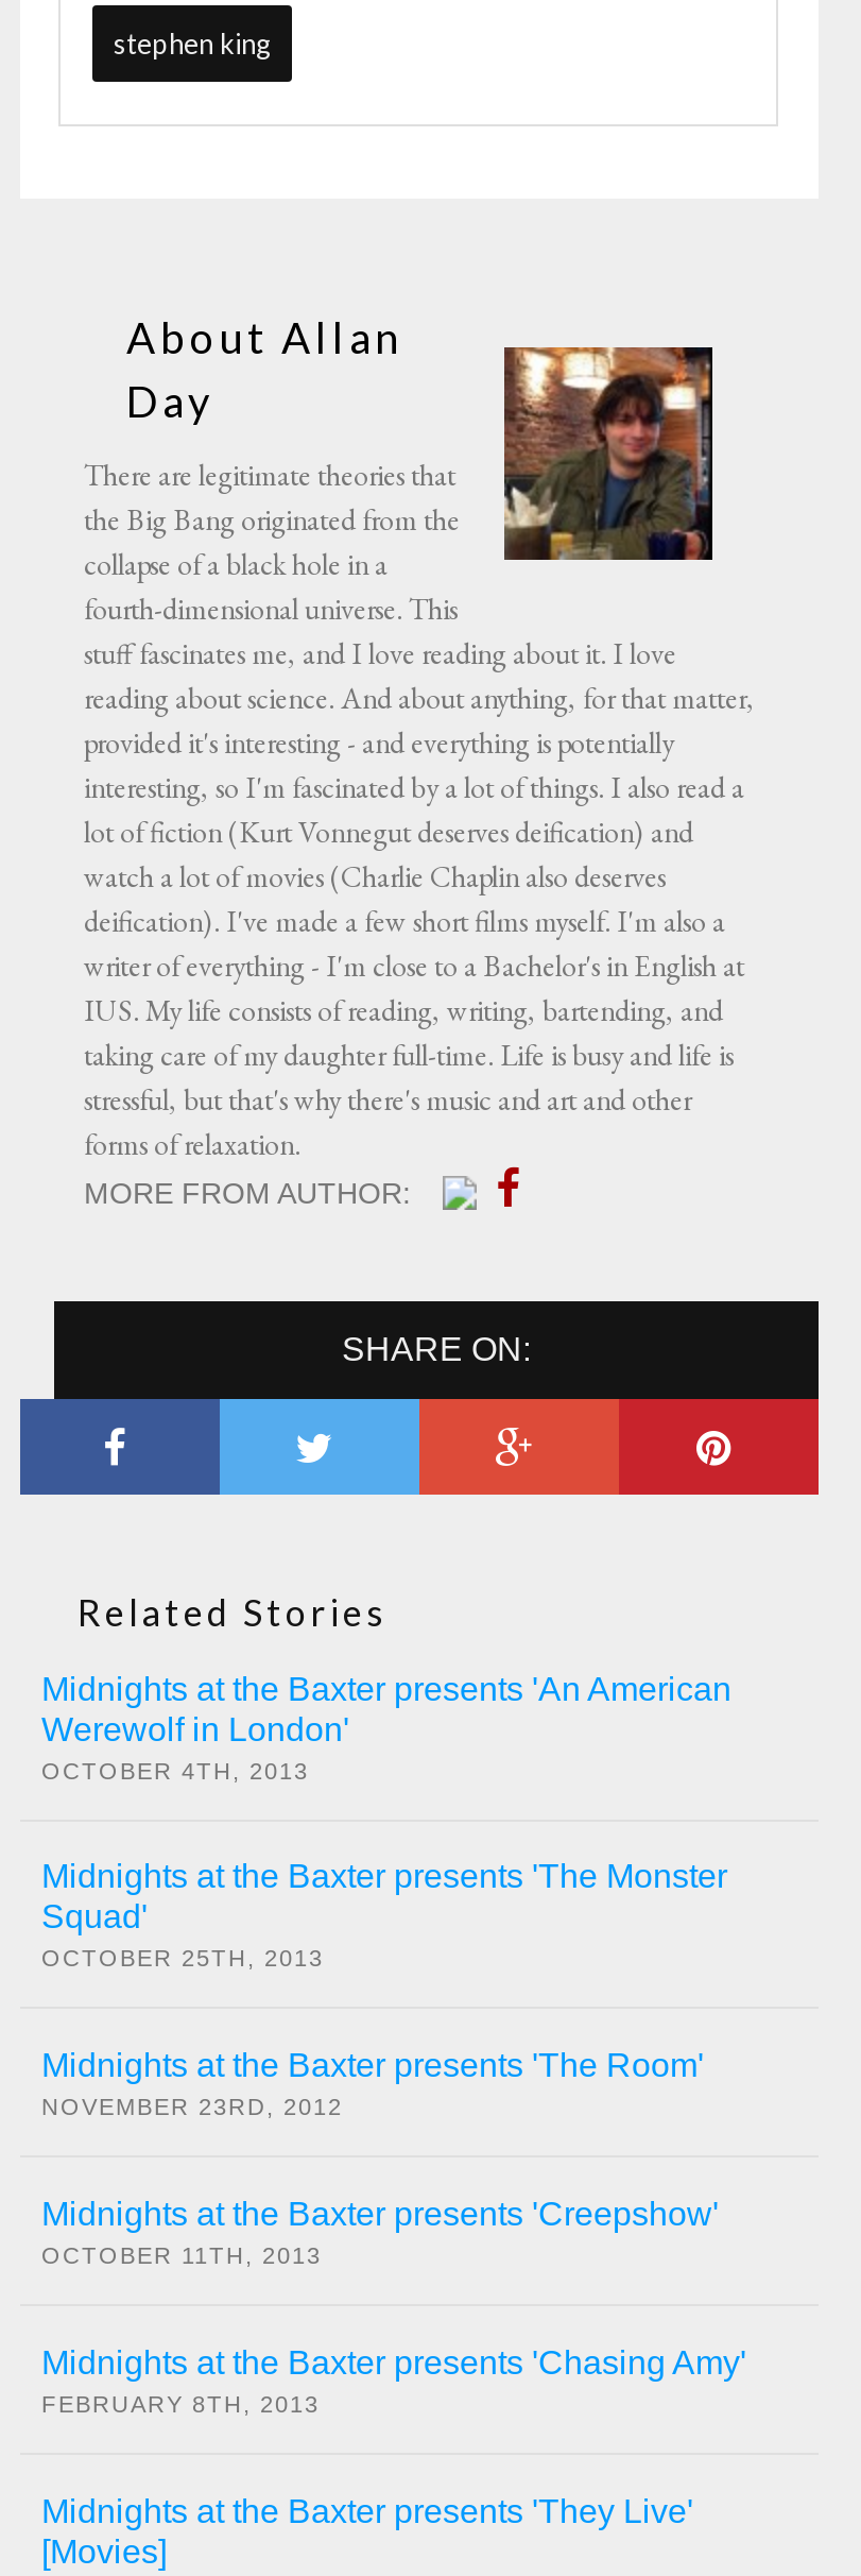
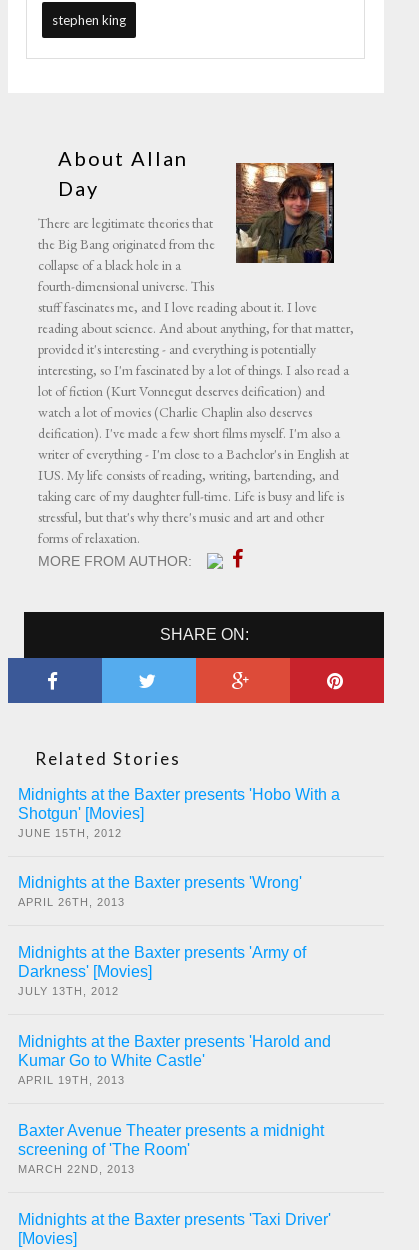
- Midnights at the Baxter presents 'An American
- Werewolf in London'
- OCTOBER 4TH, 2013
+ Midnights at the Baxter presents 'Hobo With a
+ Shotgun' [Movies]
+ JUNE 15TH, 2012

- Midnights at the Baxter presents 'The Monster
- Squad'
- OCTOBER 25TH, 2013
+ Midnights at the Baxter presents 'Wrong'
+ APRIL 26TH, 2013

- Midnights at the Baxter presents 'The Room'
- NOVEMBER 23RD, 2012
+ Midnights at the Baxter presents 'Army of
+ Darkness' [Movies]
+ JULY 13TH, 2012

- Midnights at the Baxter presents 'Creepshow'
- OCTOBER 11TH, 2013
+ Midnights at the Baxter presents 'Harold and
+ Kumar Go to White Castle'
+ APRIL 19TH, 2013

- Midnights at the Baxter presents 'Chasing Amy'
- FEBRUARY 8TH, 2013
+ Baxter Avenue Theater presents a midnight
+ screening of 'The Room'
+ MARCH 22ND, 2013

- Midnights at the Baxter presents 'They Live'
+ Midnights at the Baxter presents 'Taxi Driver'
